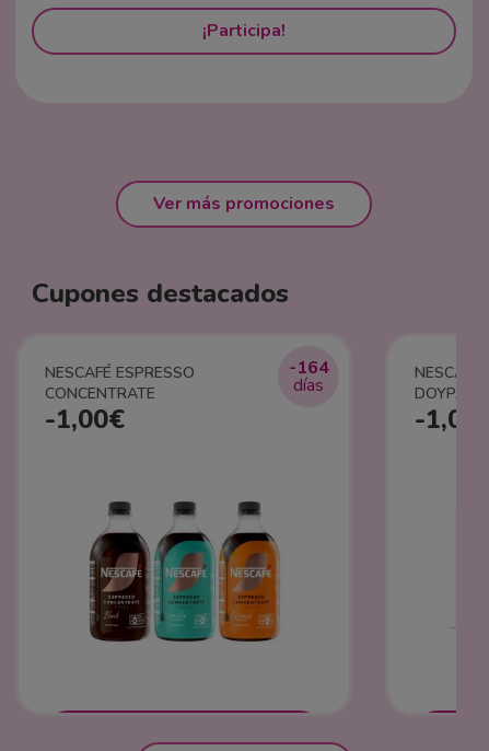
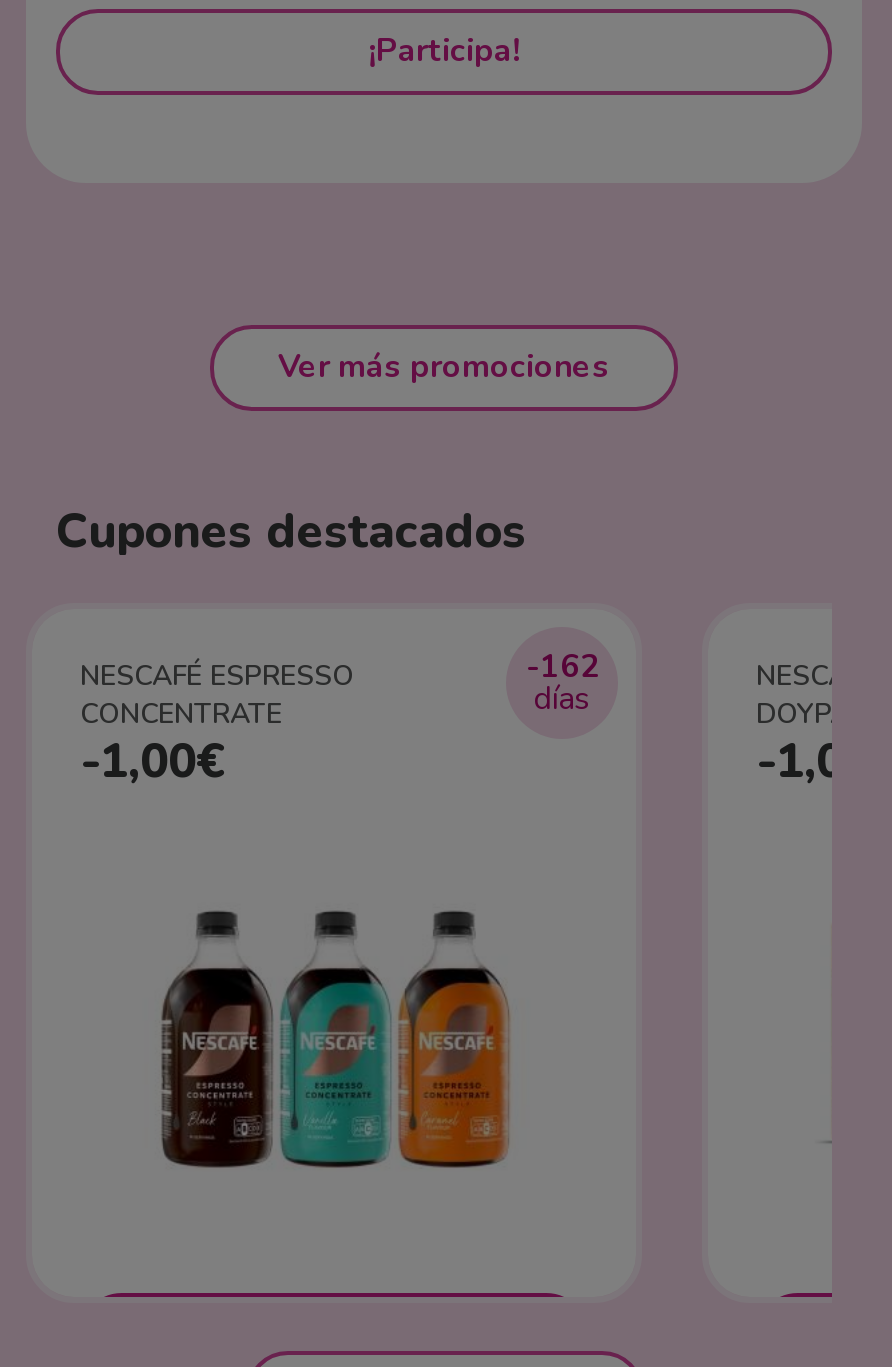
- -164
+ -162
